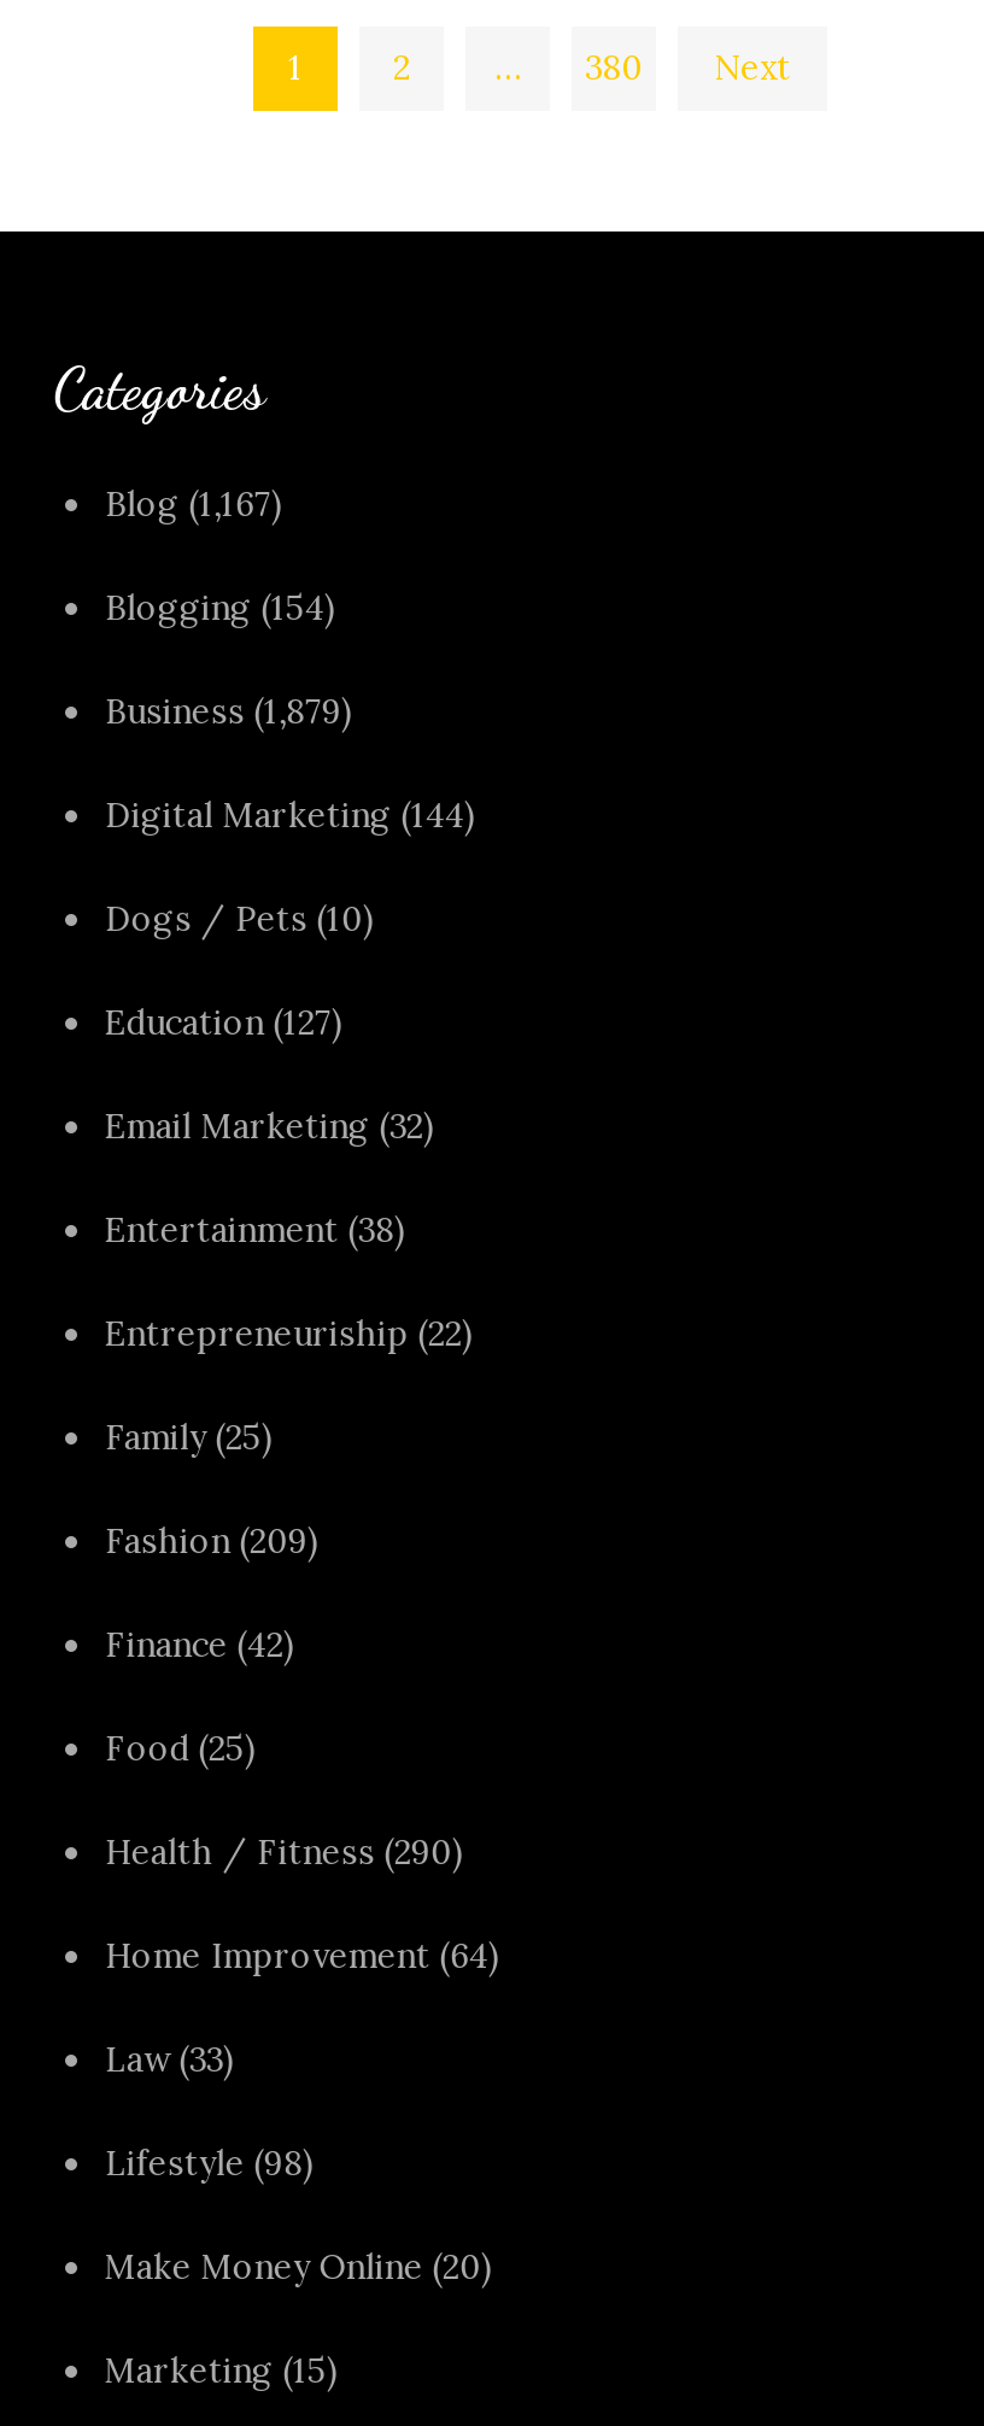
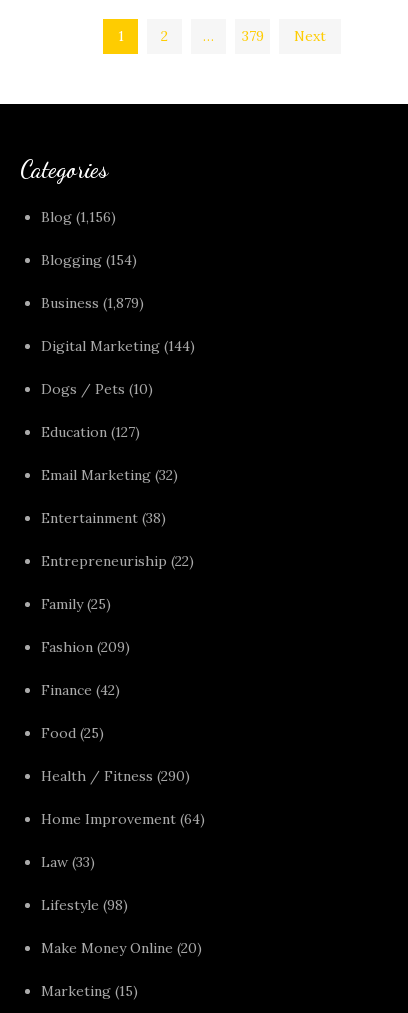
- 380
+ 379

- Blog (1,167)
+ Blog (1,156)
